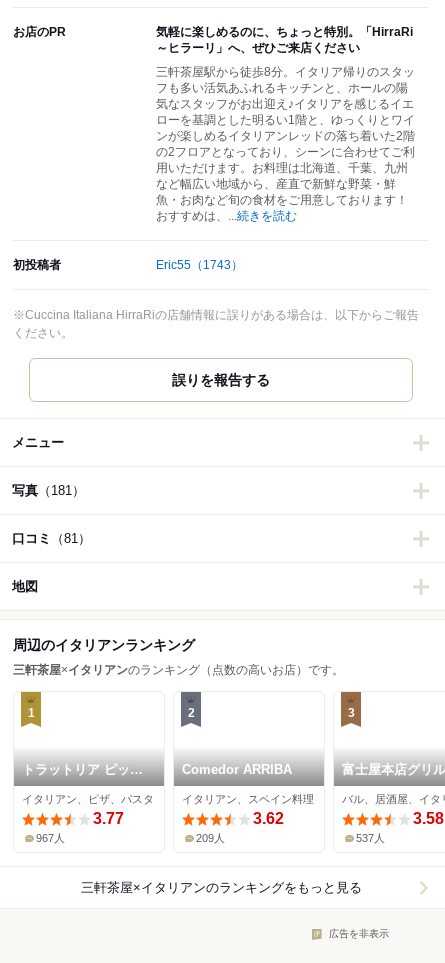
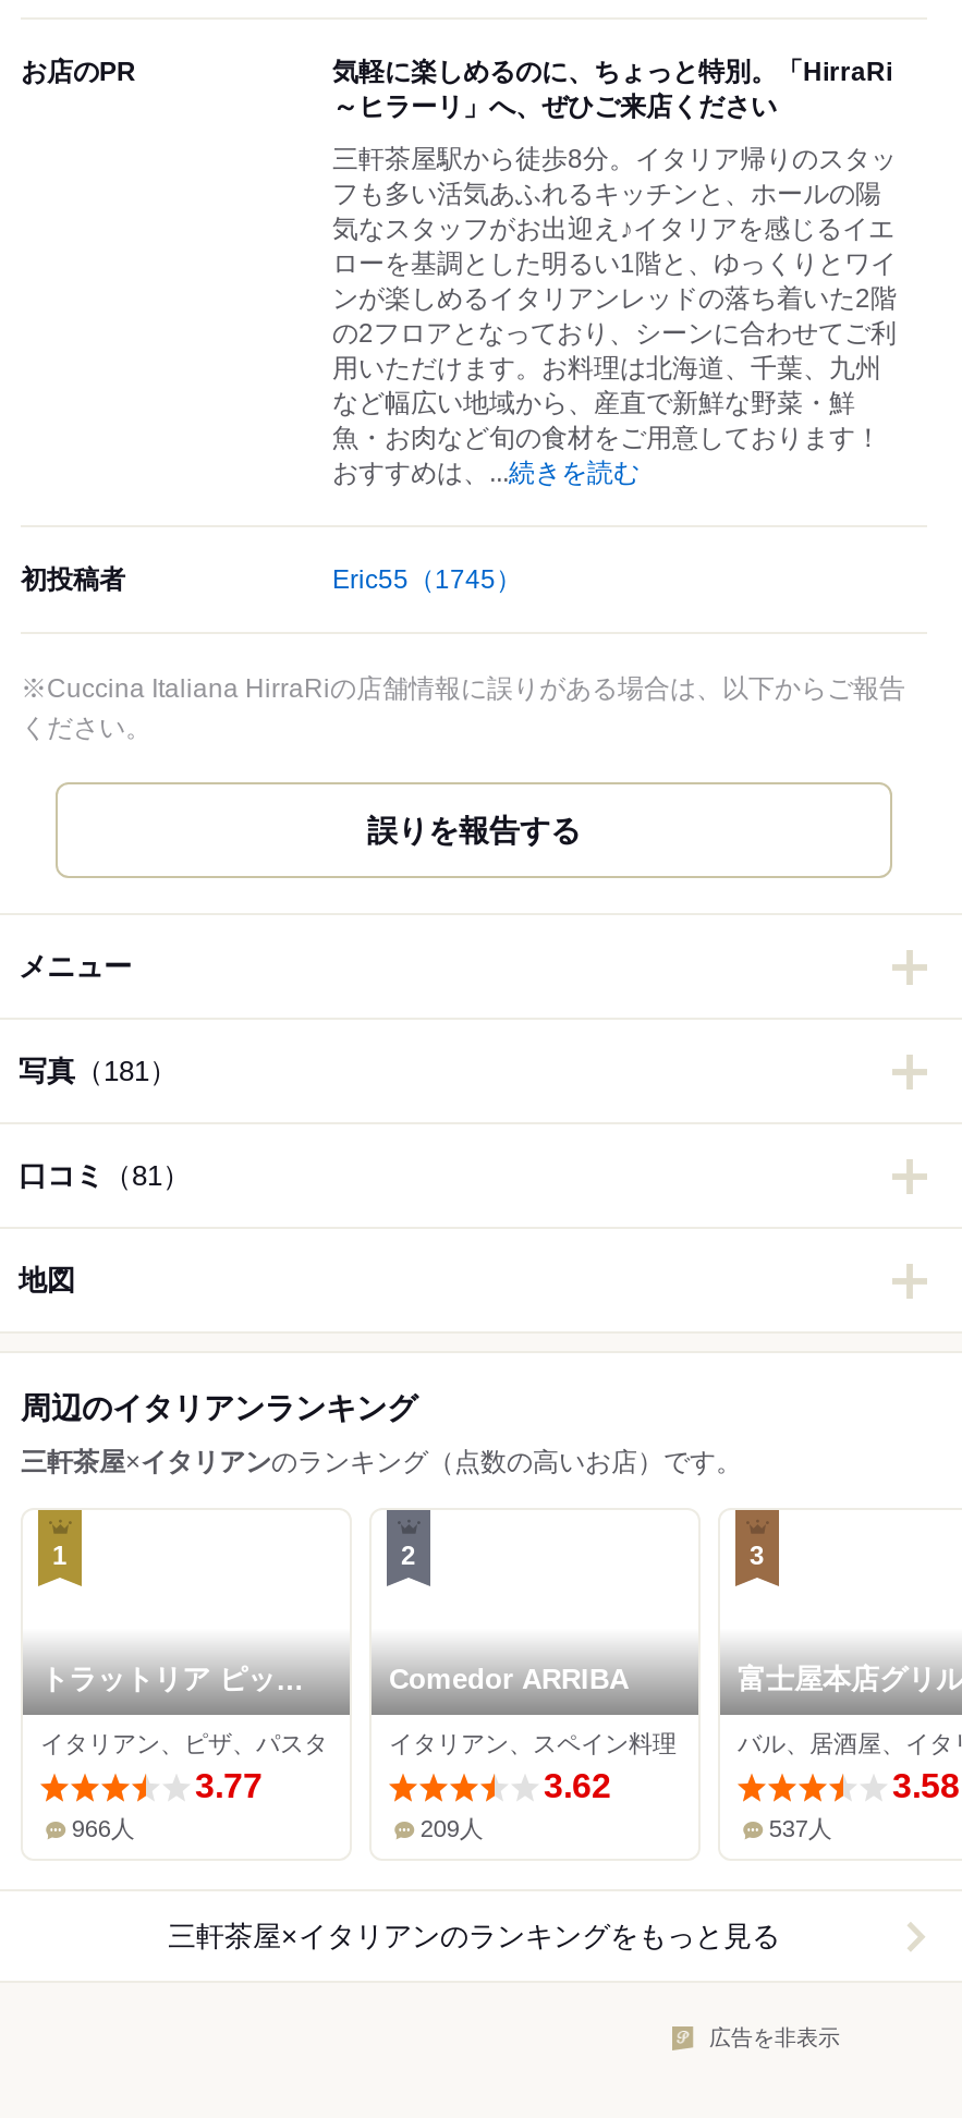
- Eric55（1743）
+ Eric55（1745）

- 967人
+ 966人
